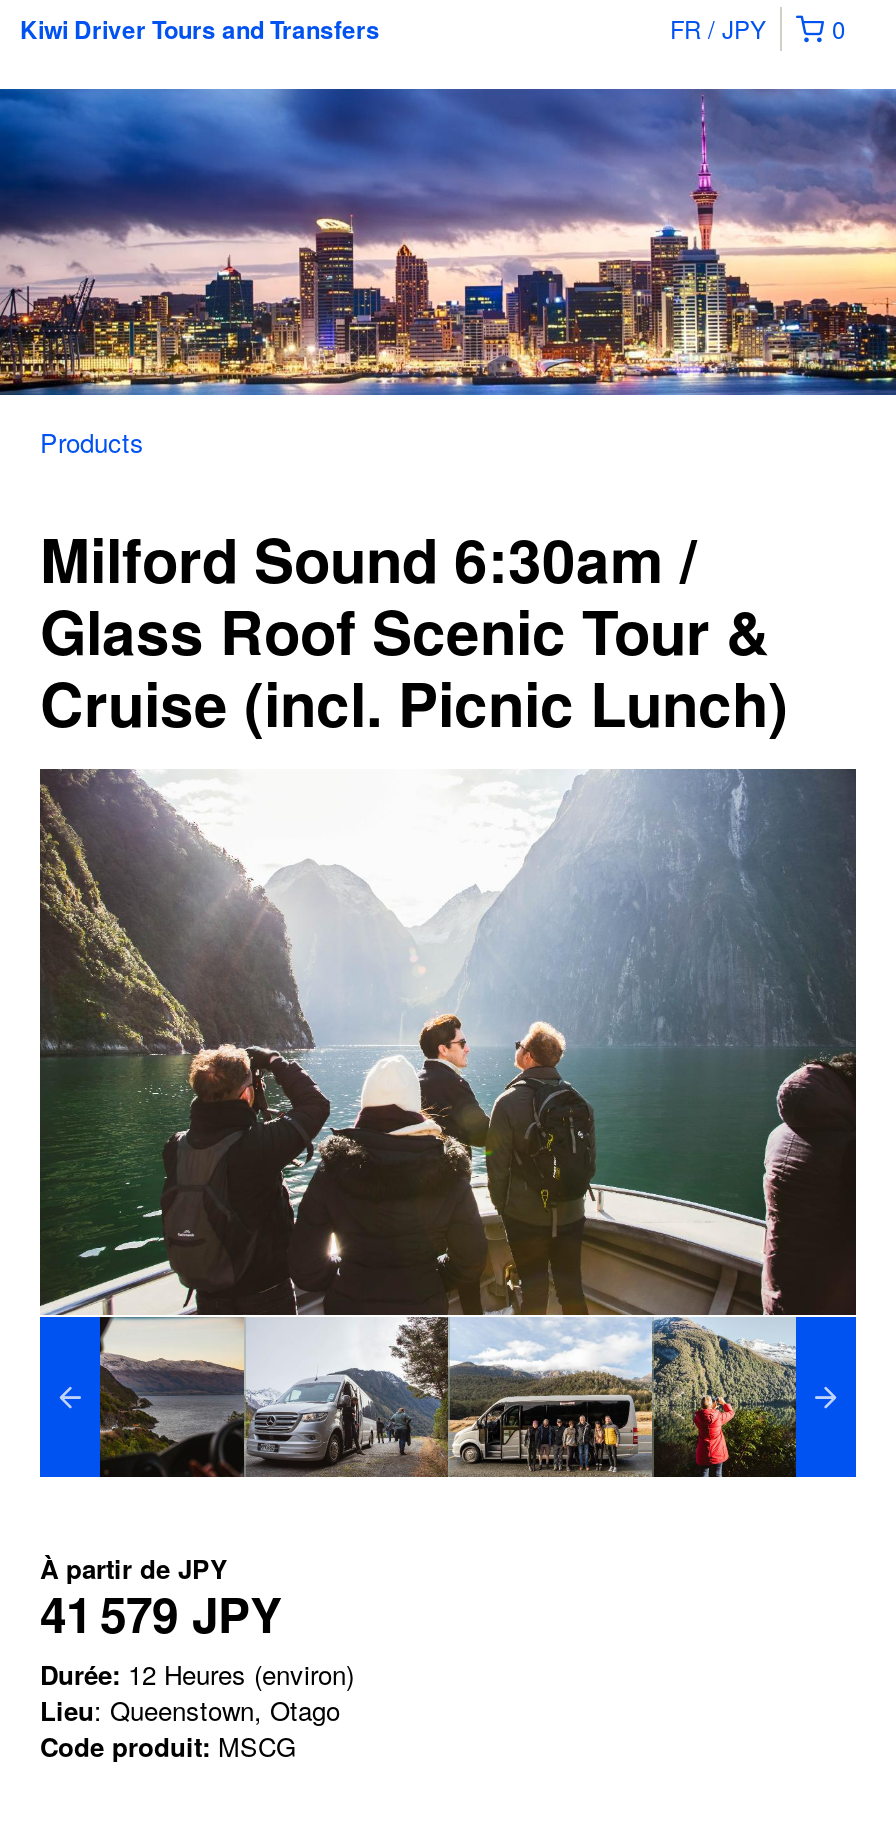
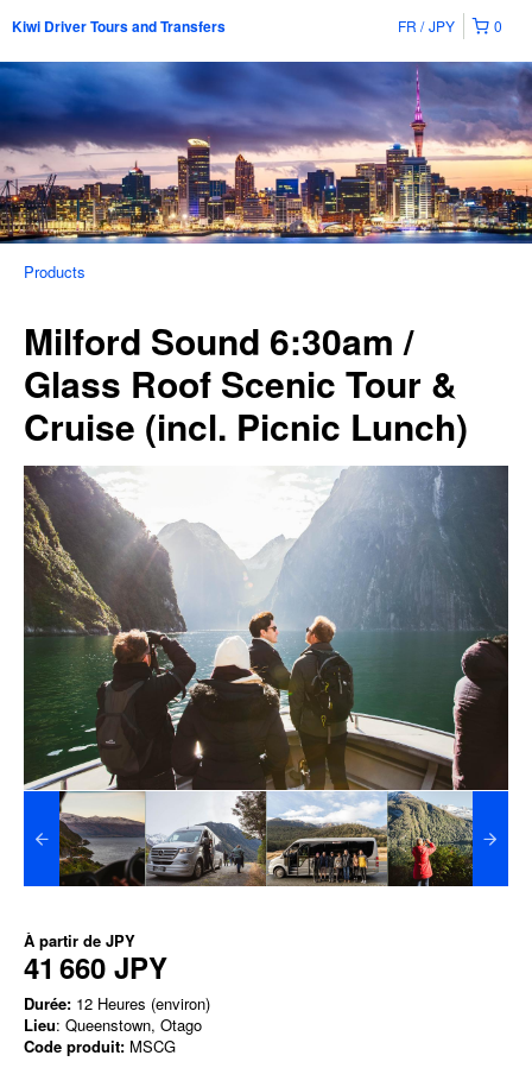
- 41 579 JPY
+ 41 660 JPY
